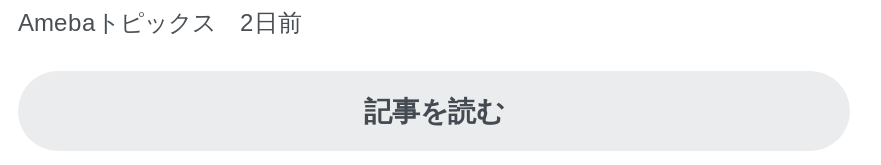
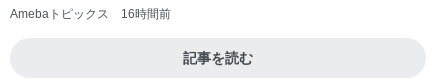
- Amebaトピックス 2日前
+ Amebaトピックス 16時間前
